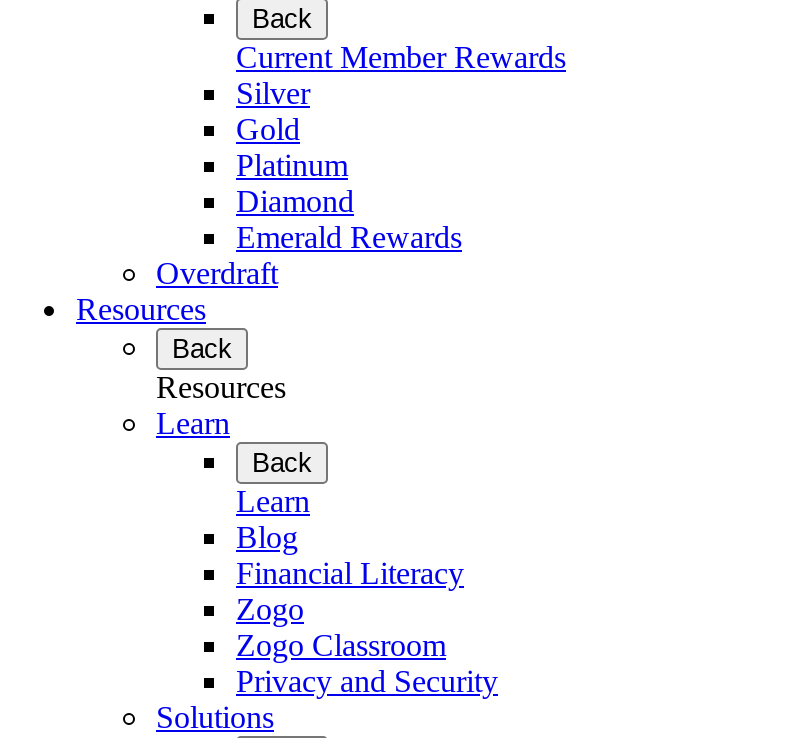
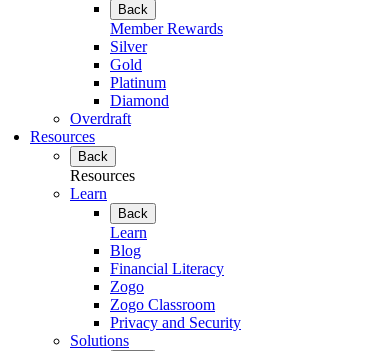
- Current Member Rewards
+ Member Rewards

- Emerald Rewards
